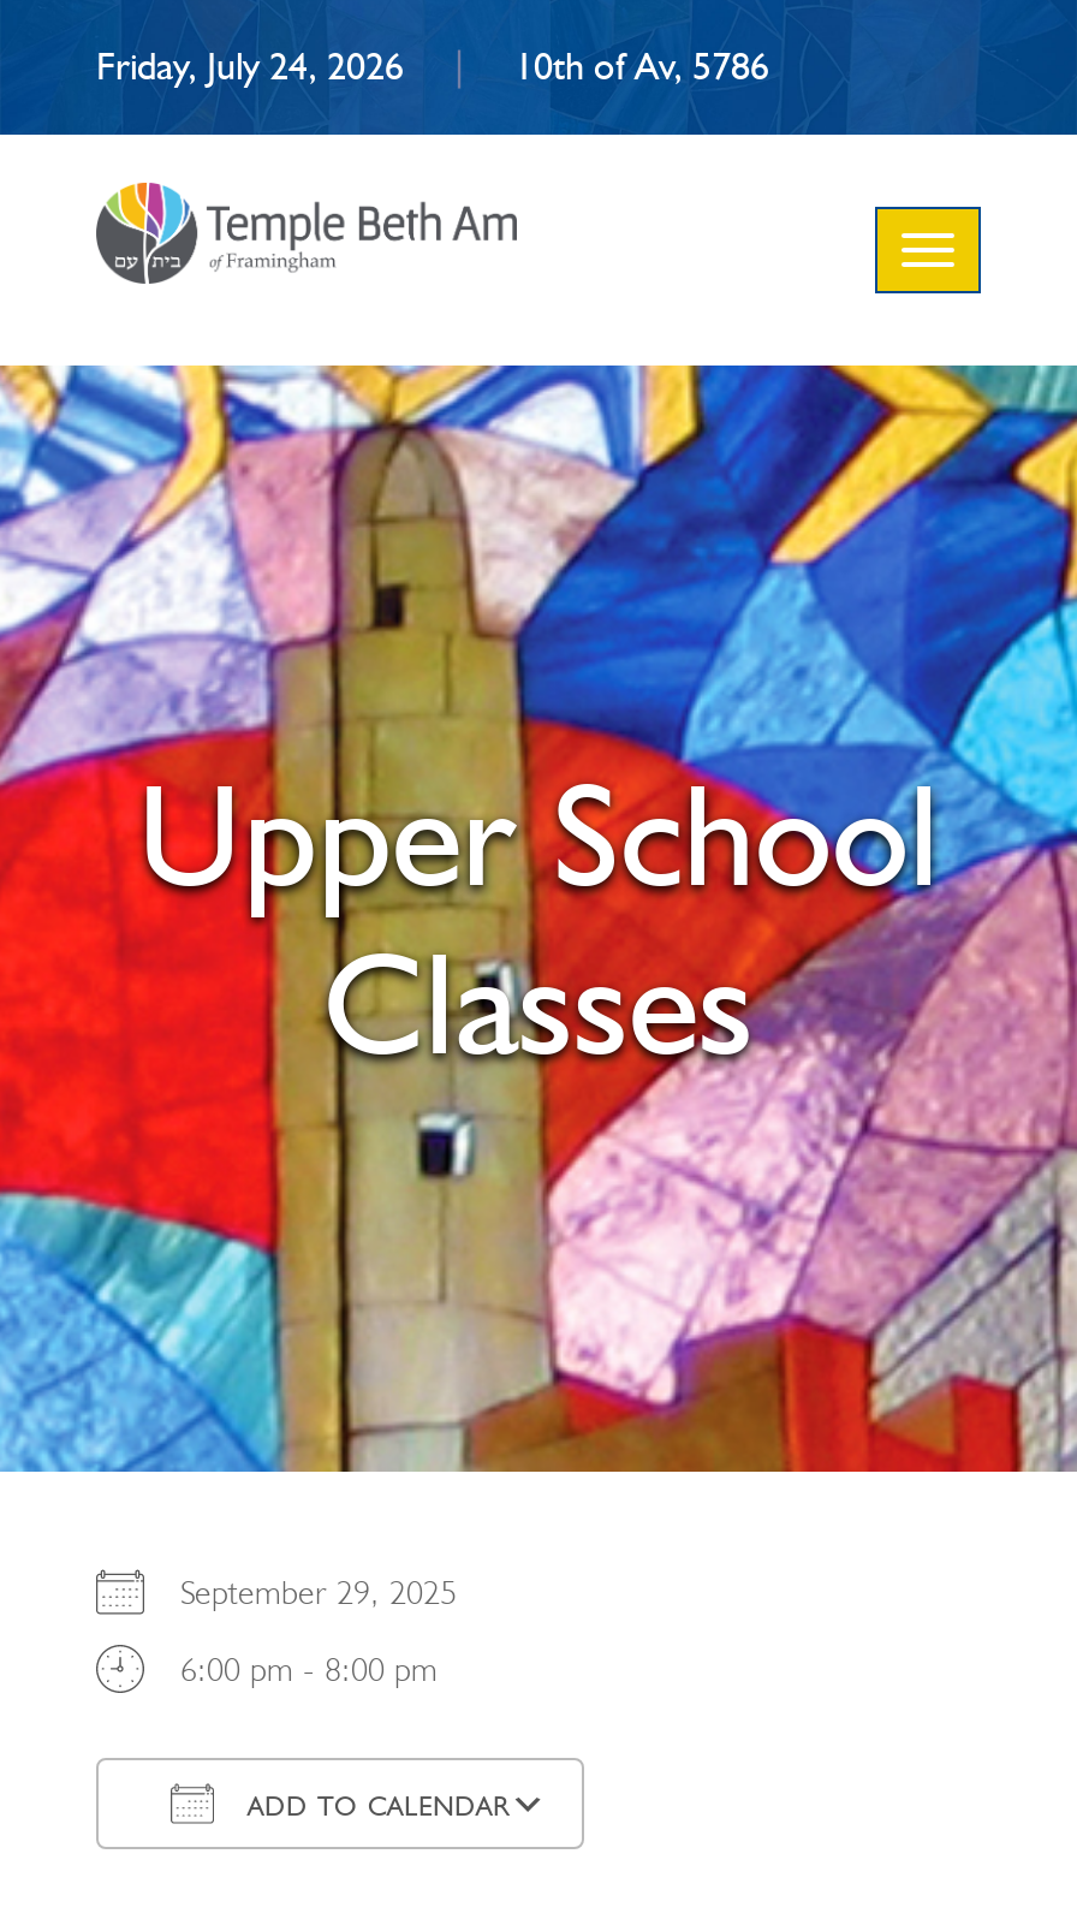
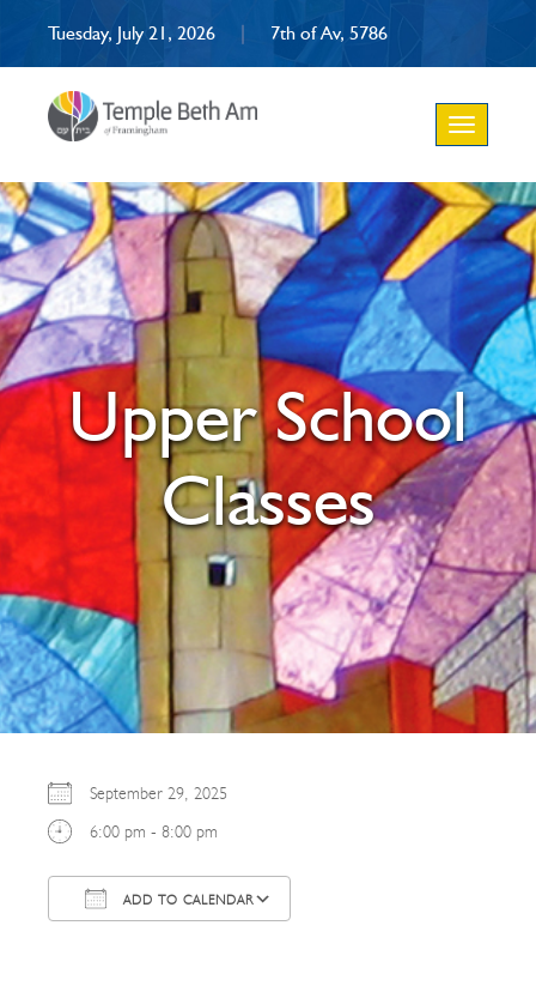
- Friday, July 24, 2026
+ Tuesday, July 21, 2026

- 10th of Av, 5786
+ 7th of Av, 5786
